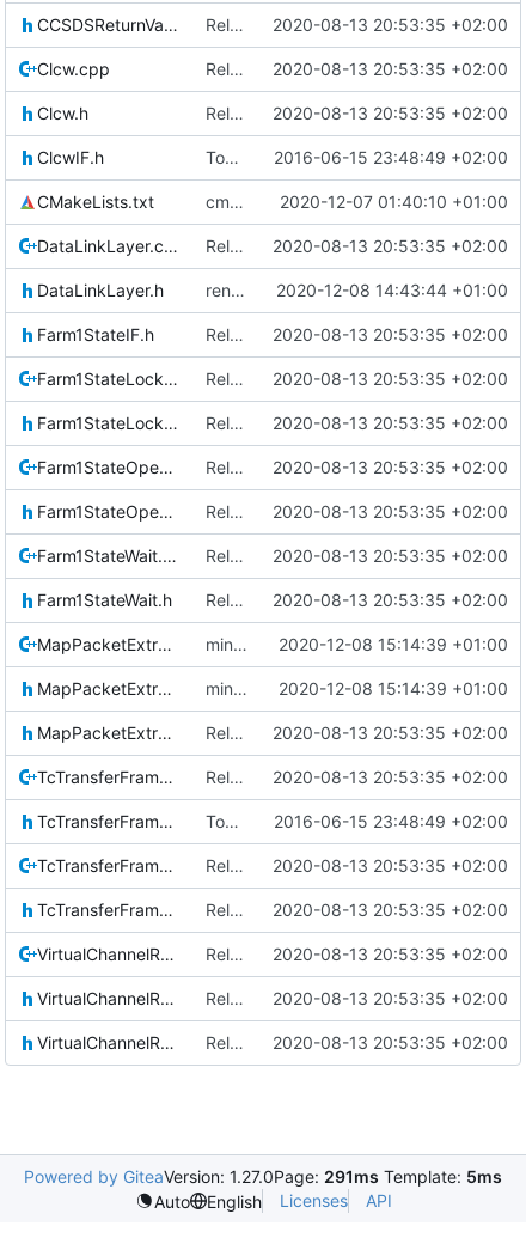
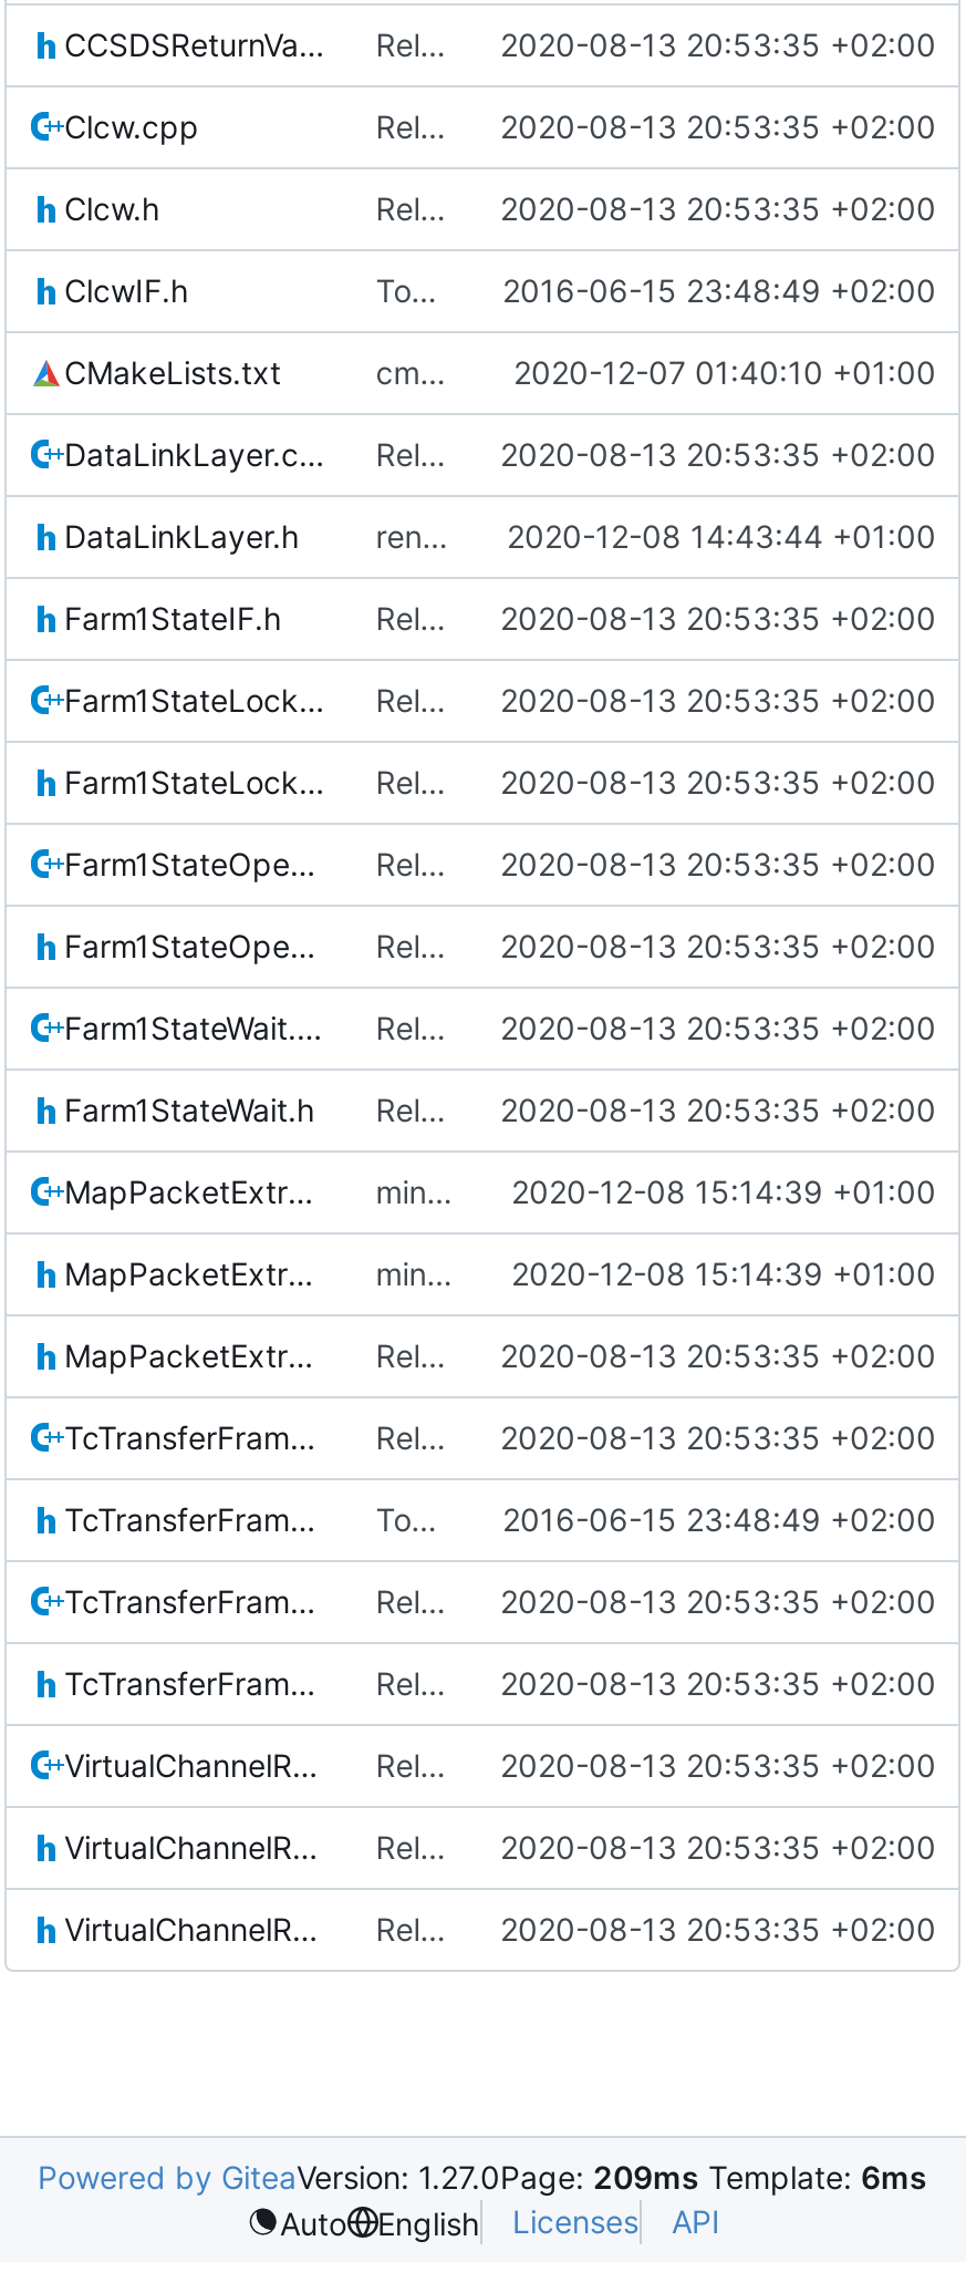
- Powered by GiteaVersion: 1.27.0Page: 291ms Template: 5ms
+ Powered by GiteaVersion: 1.27.0Page: 209ms Template: 6ms
